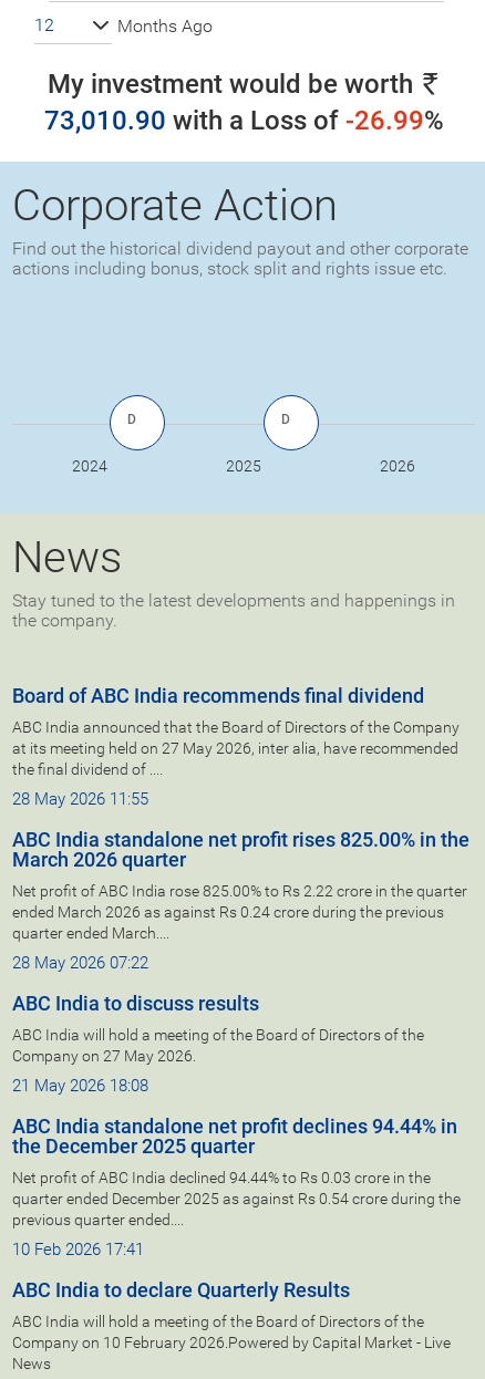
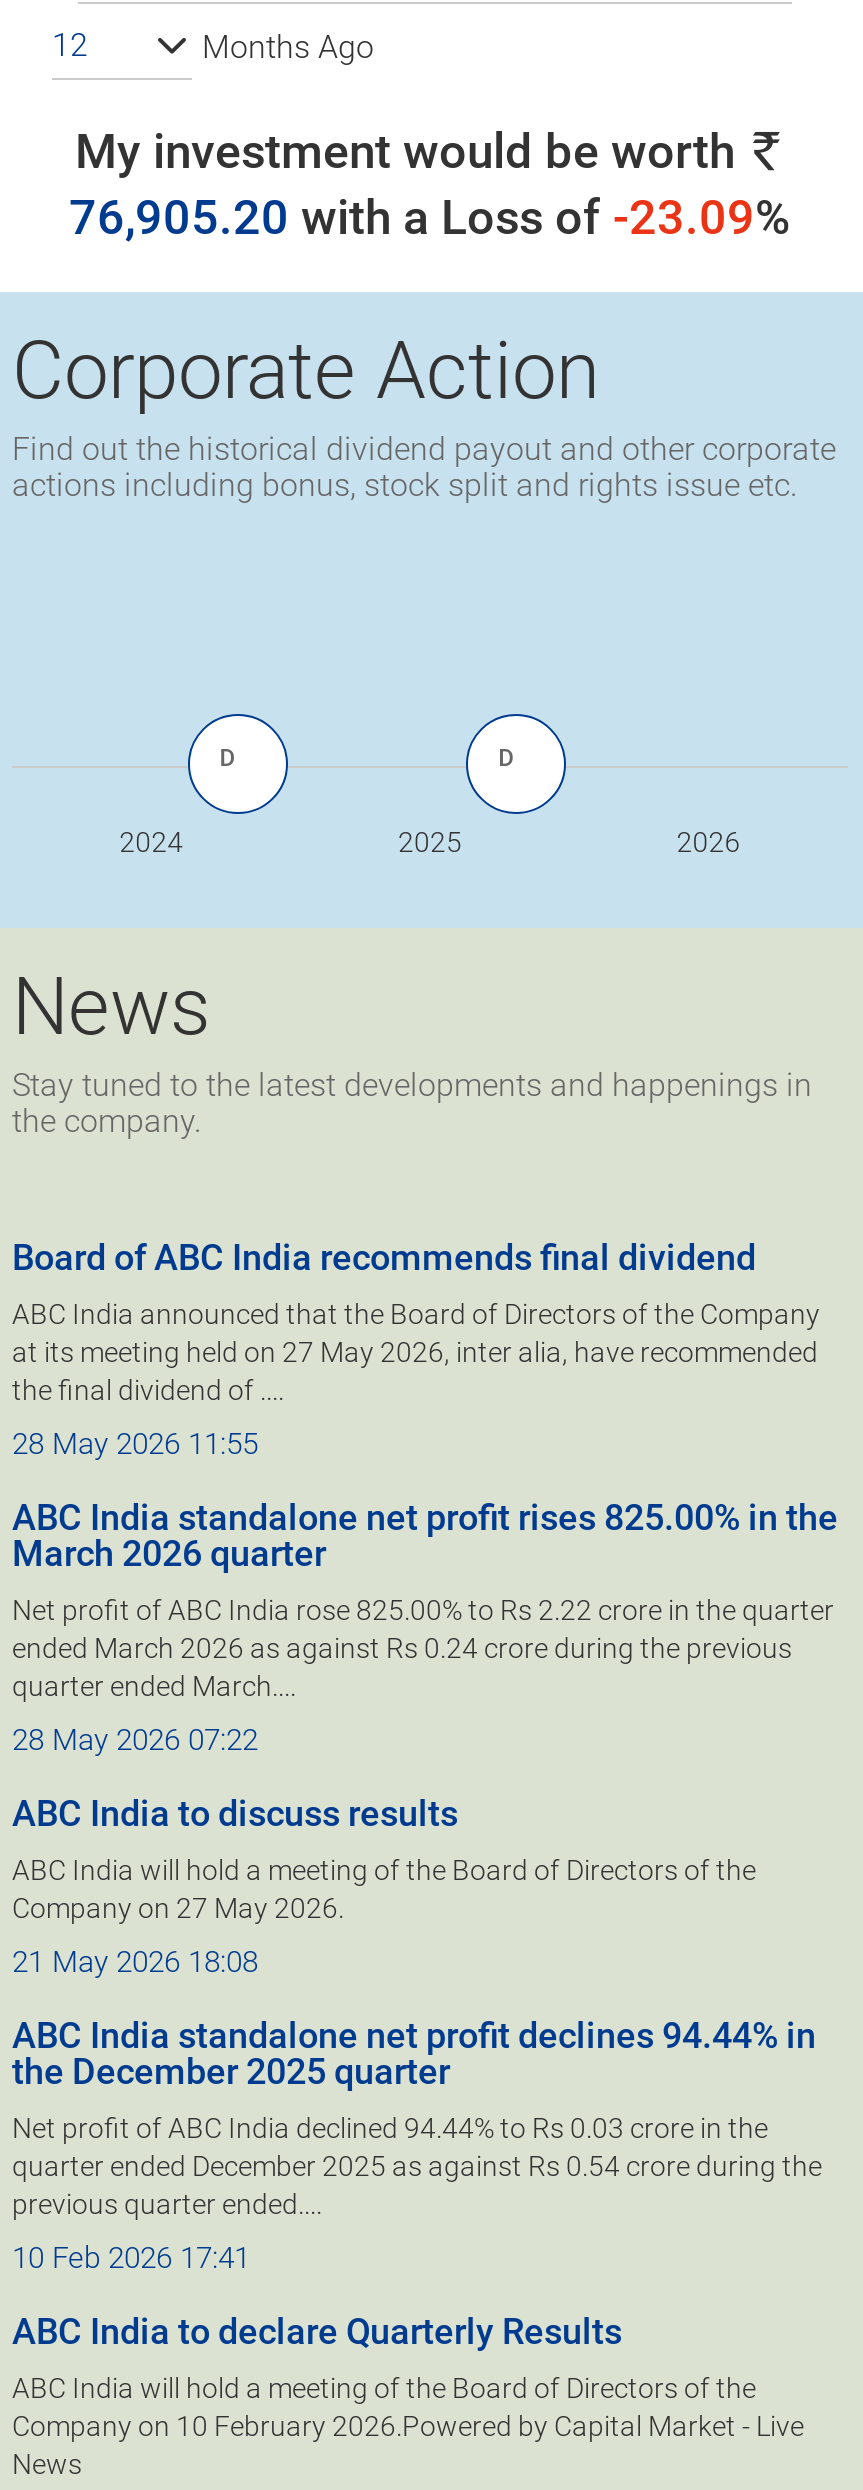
- 73,010.90 with a Loss of -26.99%
+ 76,905.20 with a Loss of -23.09%
